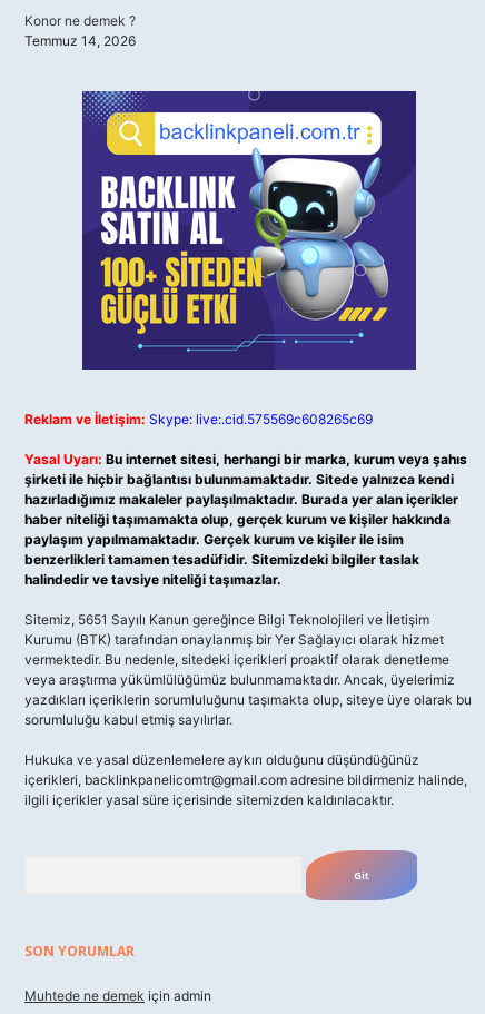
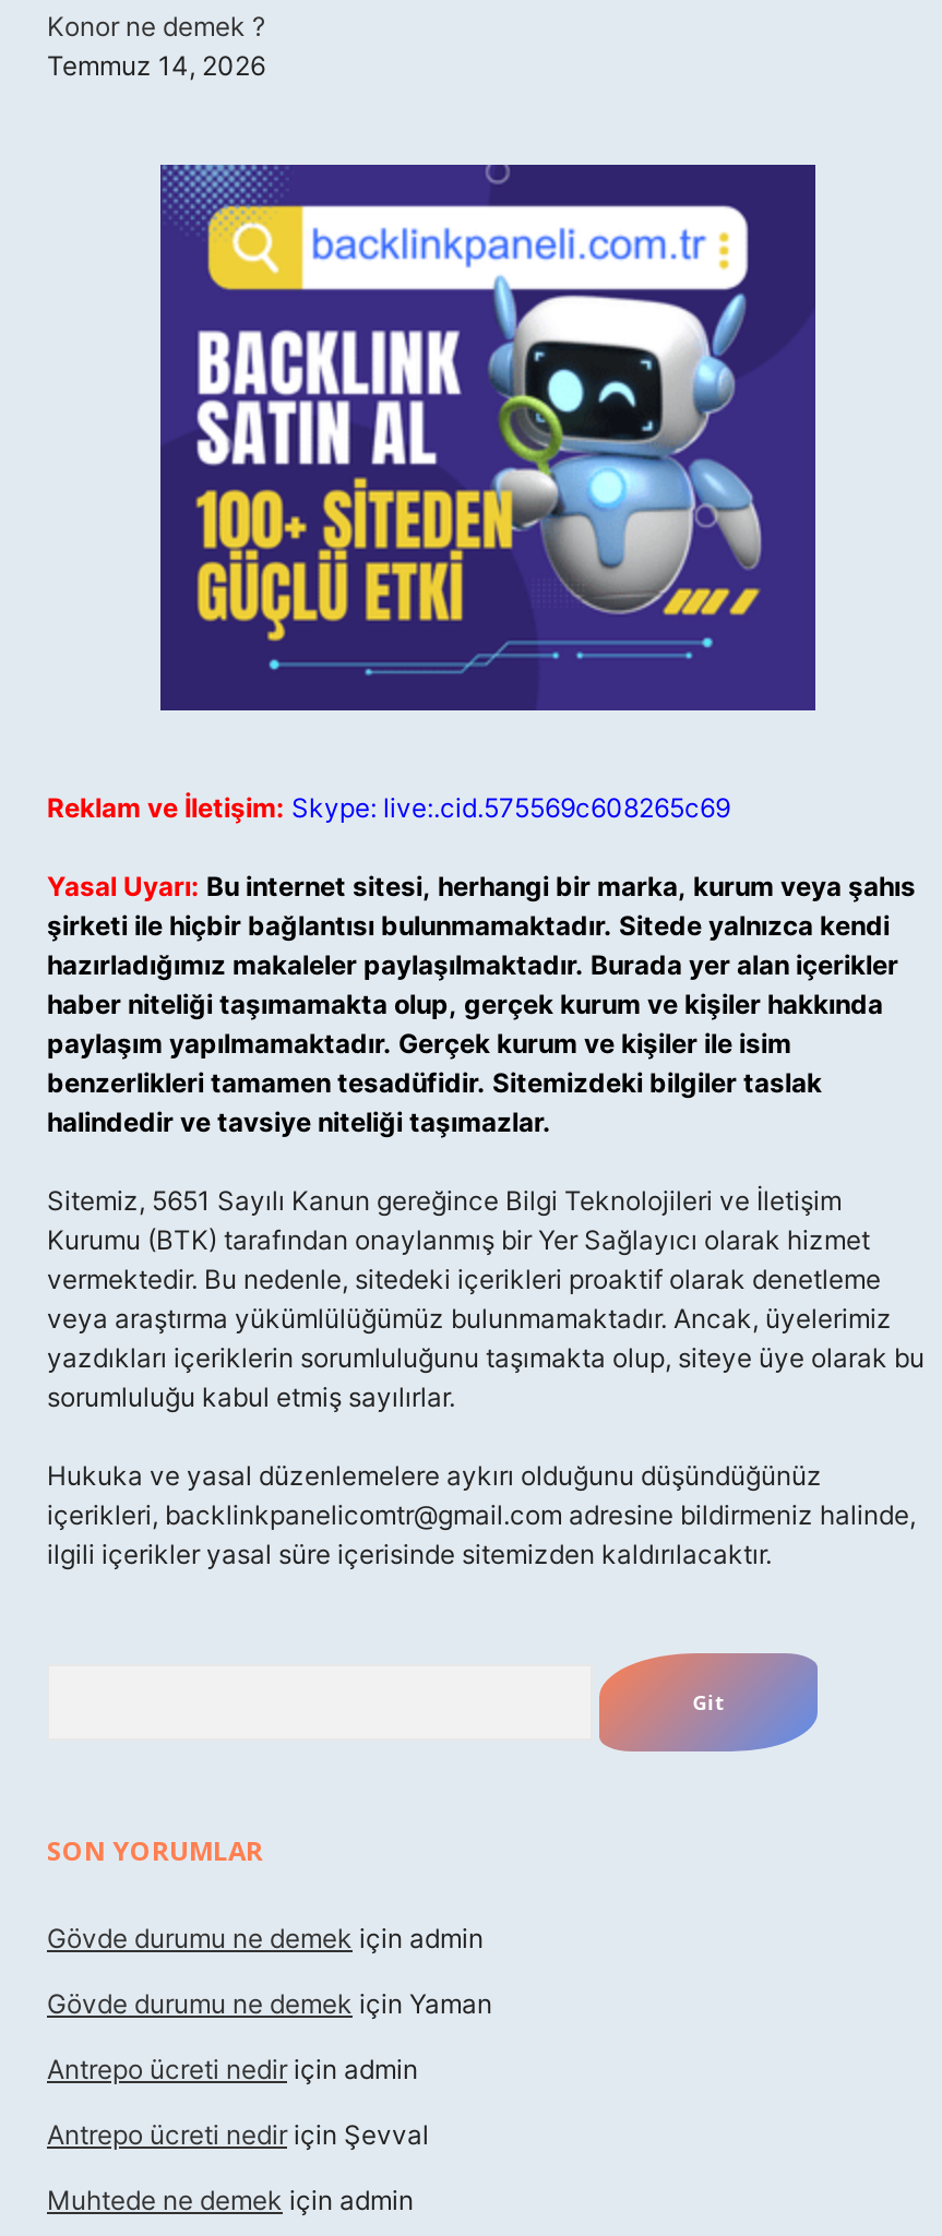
+ Gövde durumu ne demek için admin
+ Gövde durumu ne demek için Yaman
+ Antrepo ücreti nedir için admin
+ Antrepo ücreti nedir için Şevval
